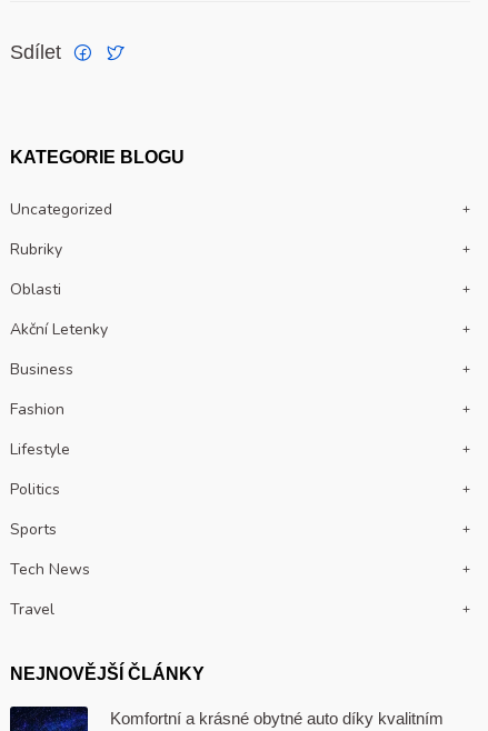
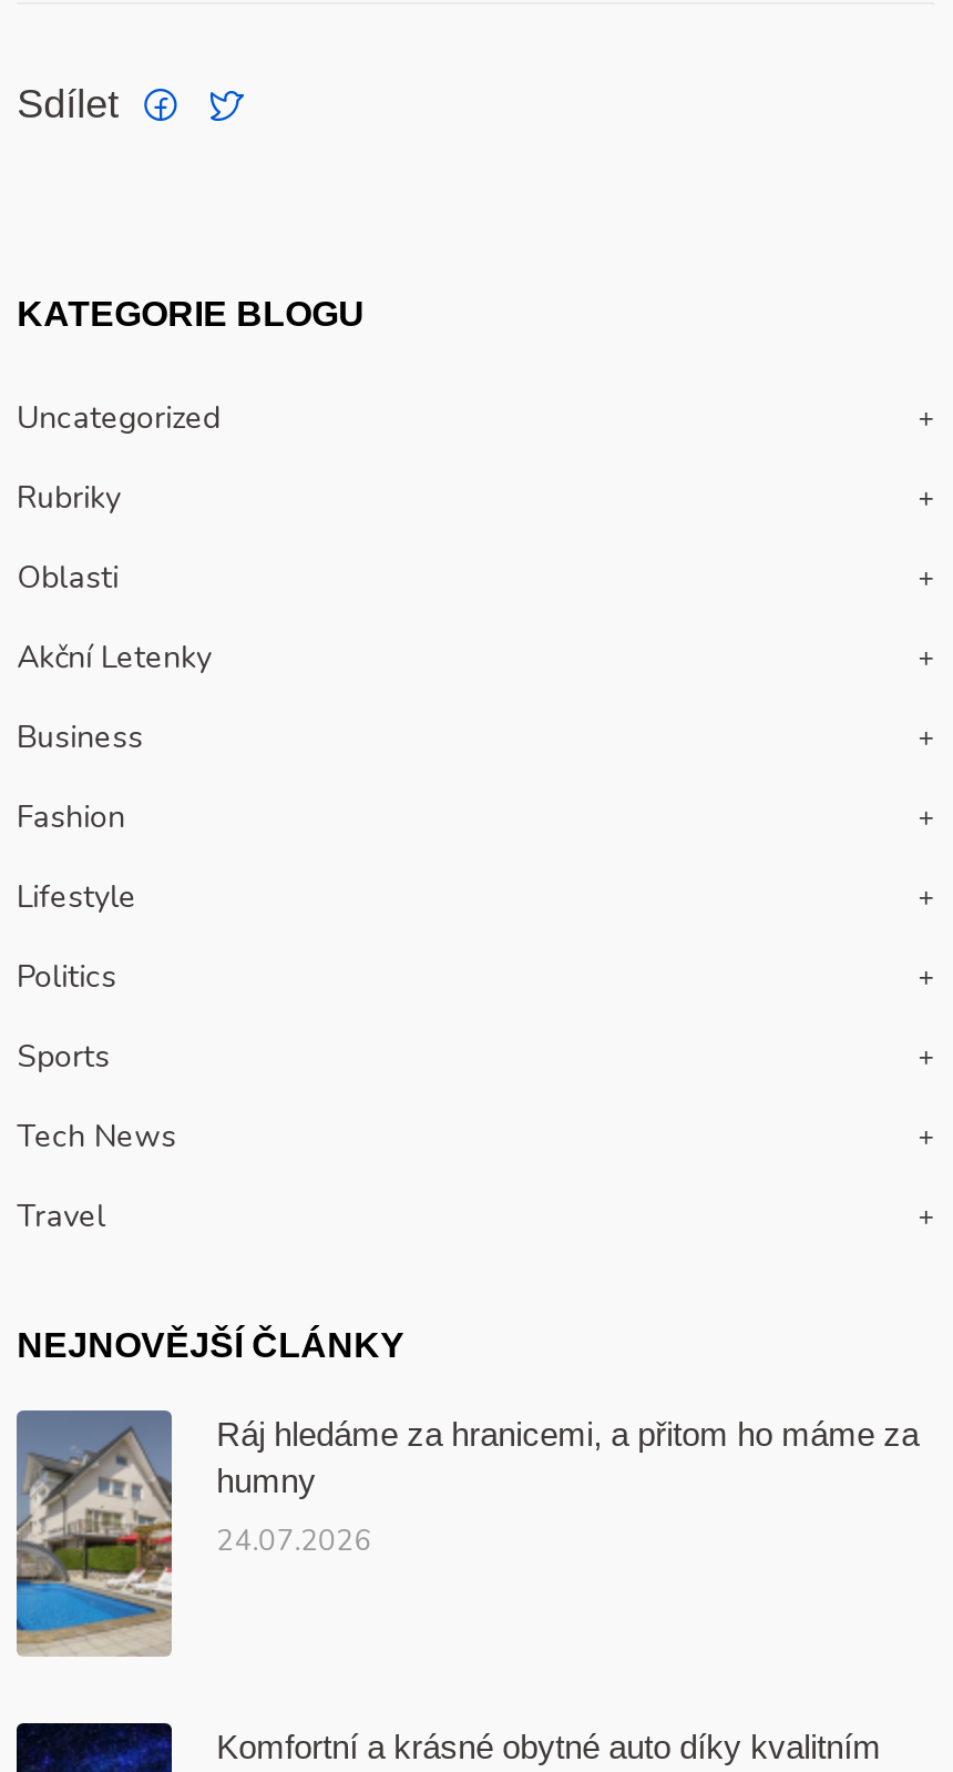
+ [image]
+ Ráj hledáme za hranicemi, a přitom ho máme za
+ humny
+ 24.07.2026
